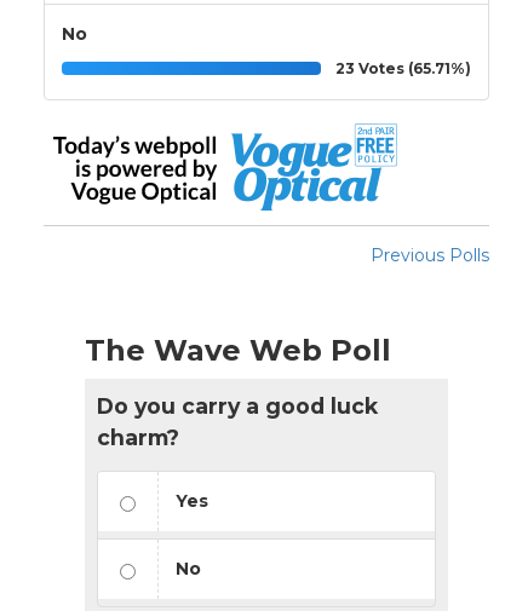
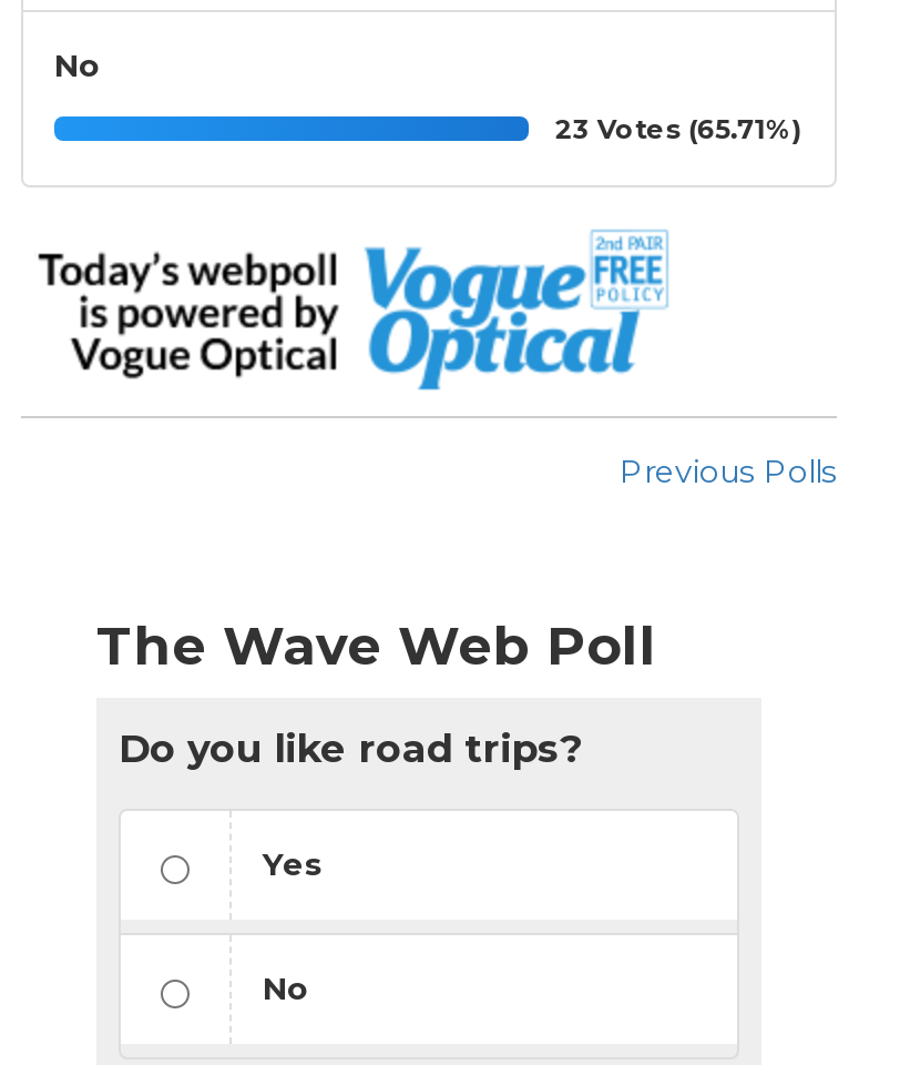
- Do you carry a good luck
- charm?
+ Do you like road trips?
